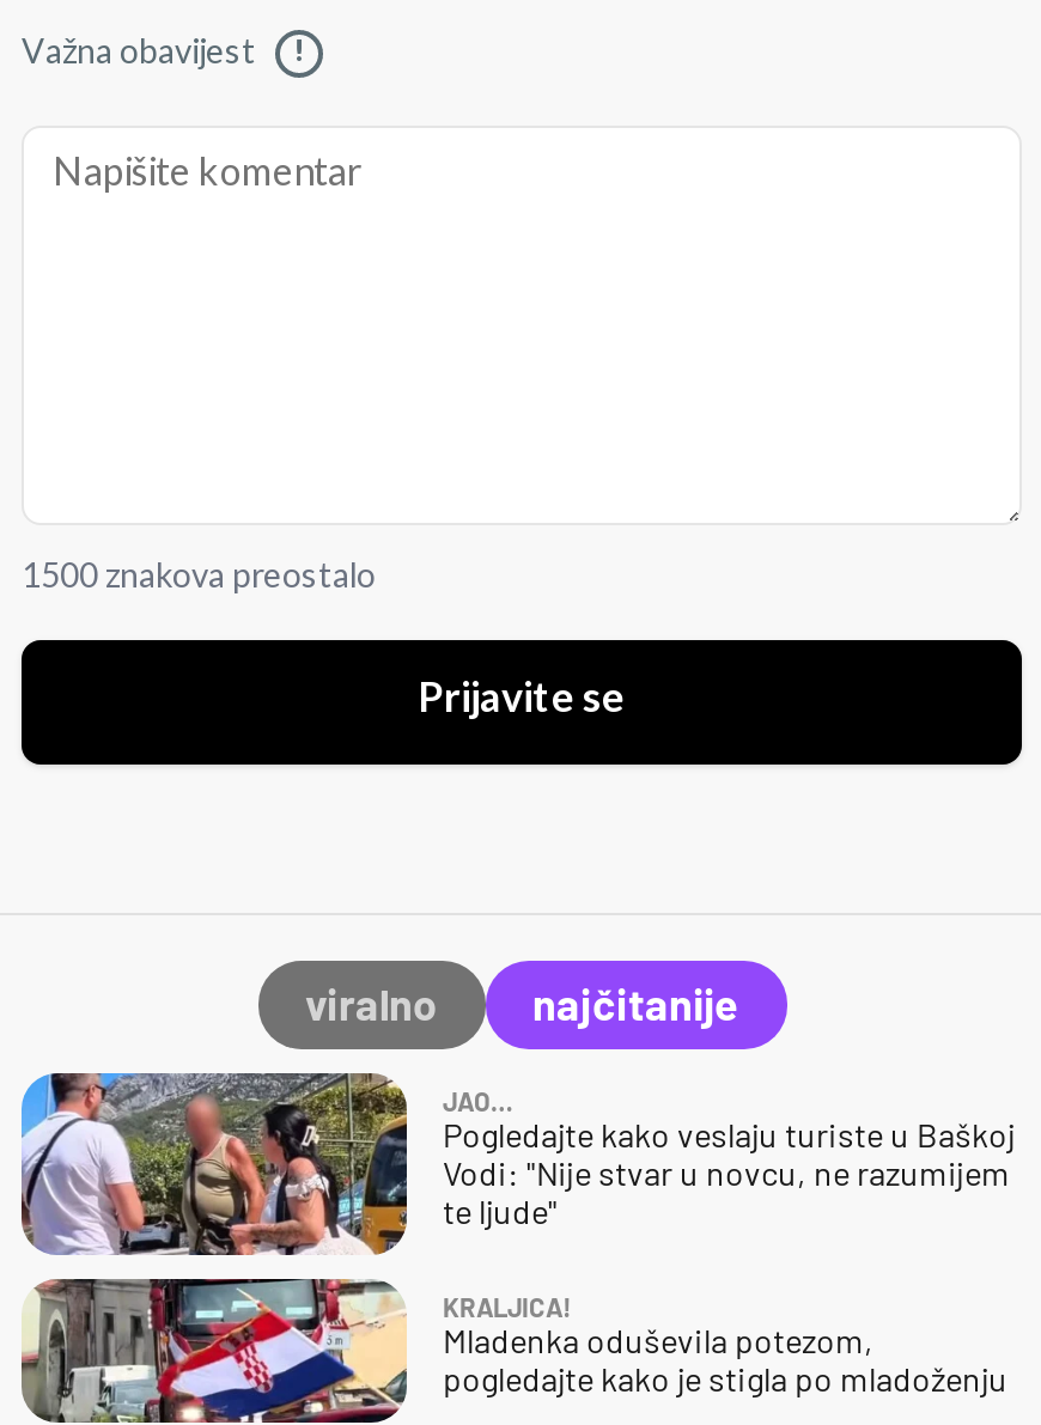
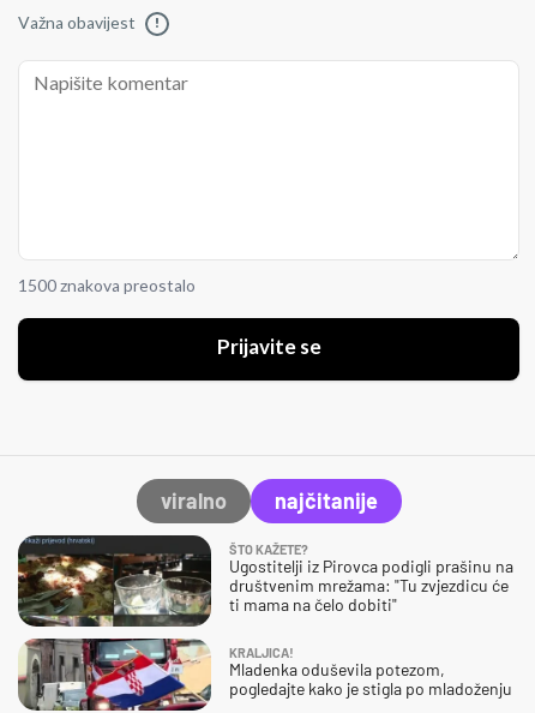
- [image]
- JAO…
- Pogledajte kako veslaju turiste u Baškoj
- Vodi: "Nije stvar u novcu, ne razumijem
- te ljude"
+ [image]
+ ŠTO KAŽETE?
+ Ugostitelji iz Pirovca podigli prašinu na
+ društvenim mrežama: "Tu zvjezdicu će
+ ti mama na čelo dobiti"
